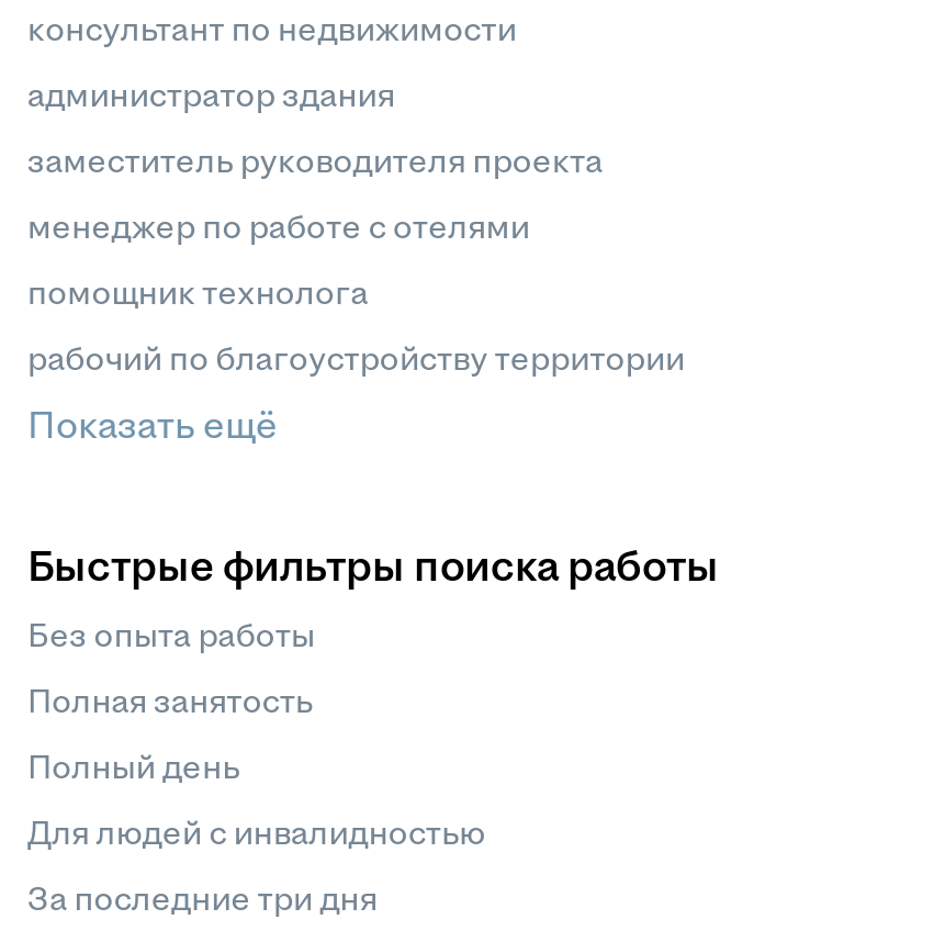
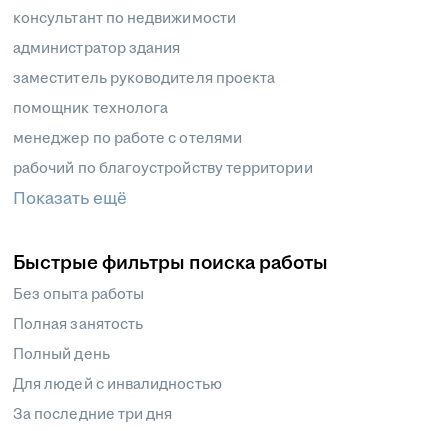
moved down: менеджер по работе с отелями

moved up: помощник технолога
